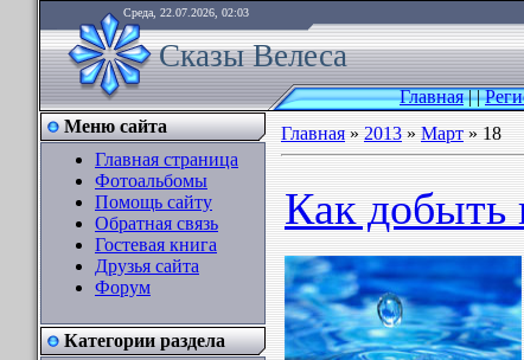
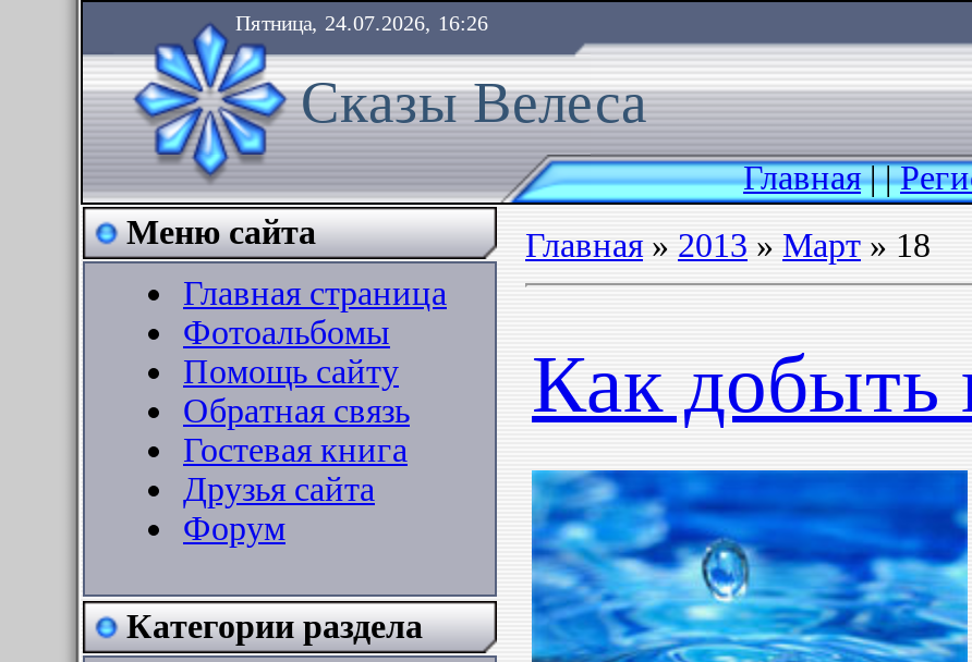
- Среда, 22.07.2026, 02:03
+ Пятница, 24.07.2026, 16:26
